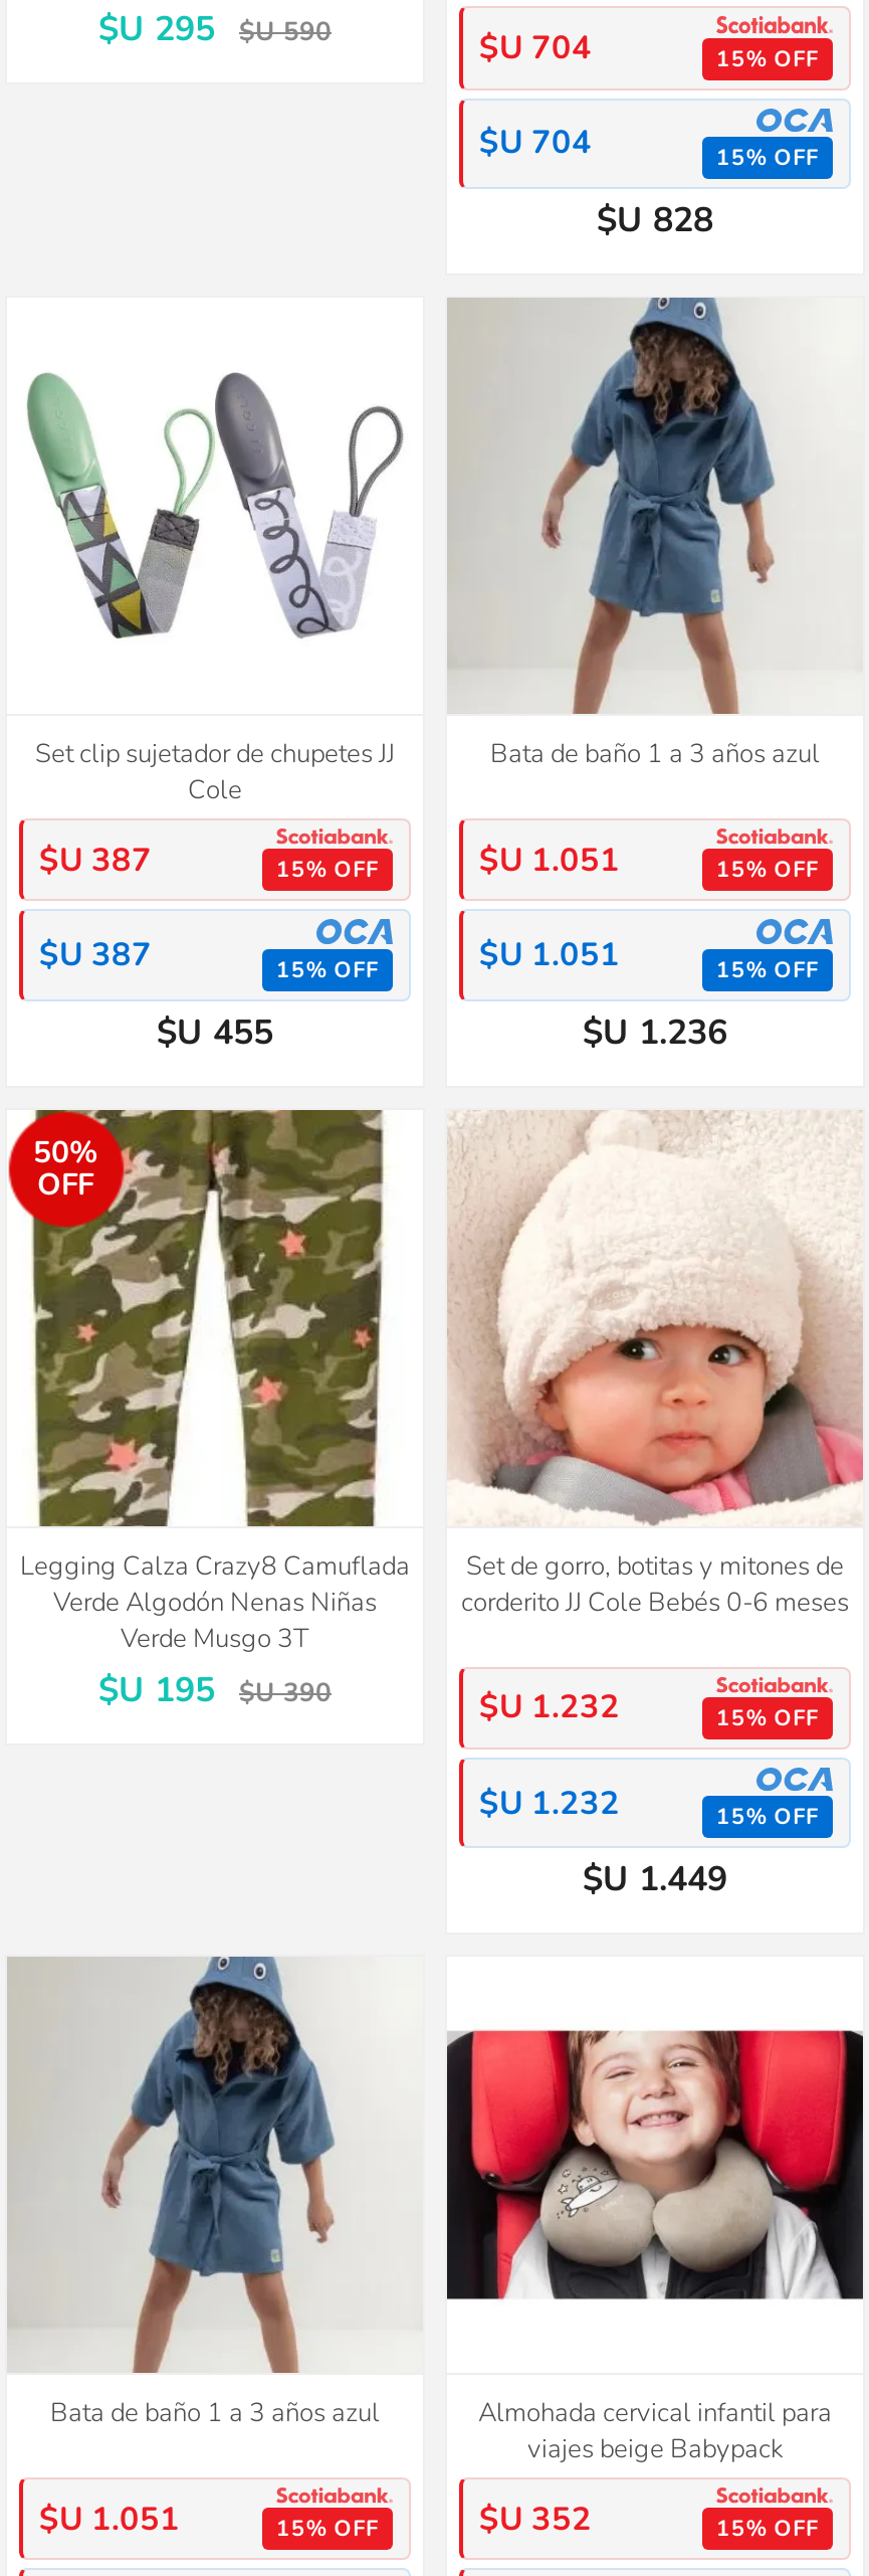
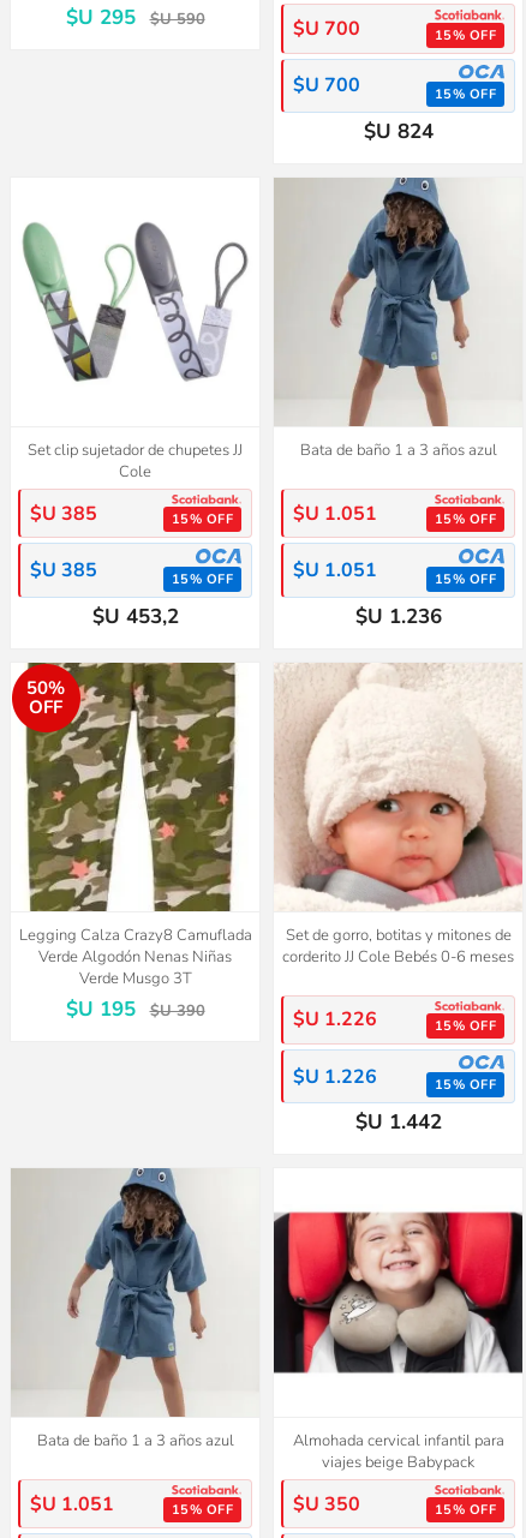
- $U 704
+ $U 700

- $U 704
+ $U 700

- $U 828
+ $U 824

- $U 387
+ $U 385

- $U 387
+ $U 385

- $U 455
+ $U 453,2

- $U 1.232
+ $U 1.226

- $U 1.232
+ $U 1.226

- $U 1.449
+ $U 1.442

- $U 352
+ $U 350
